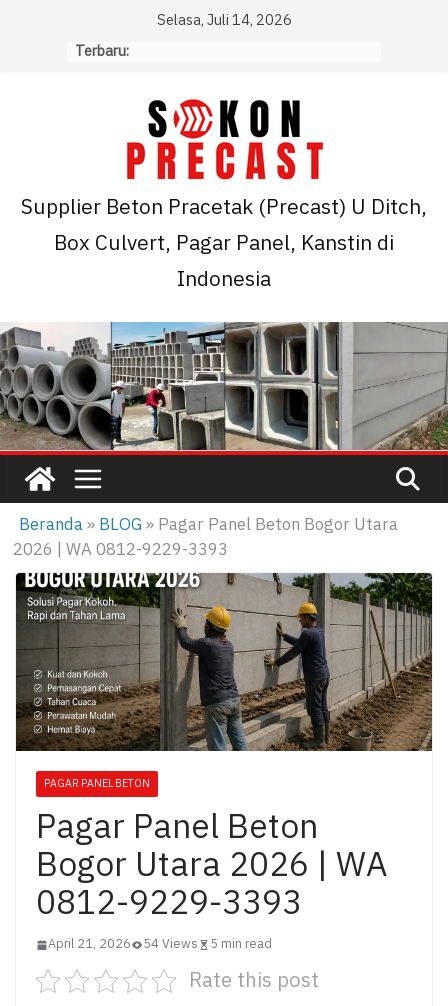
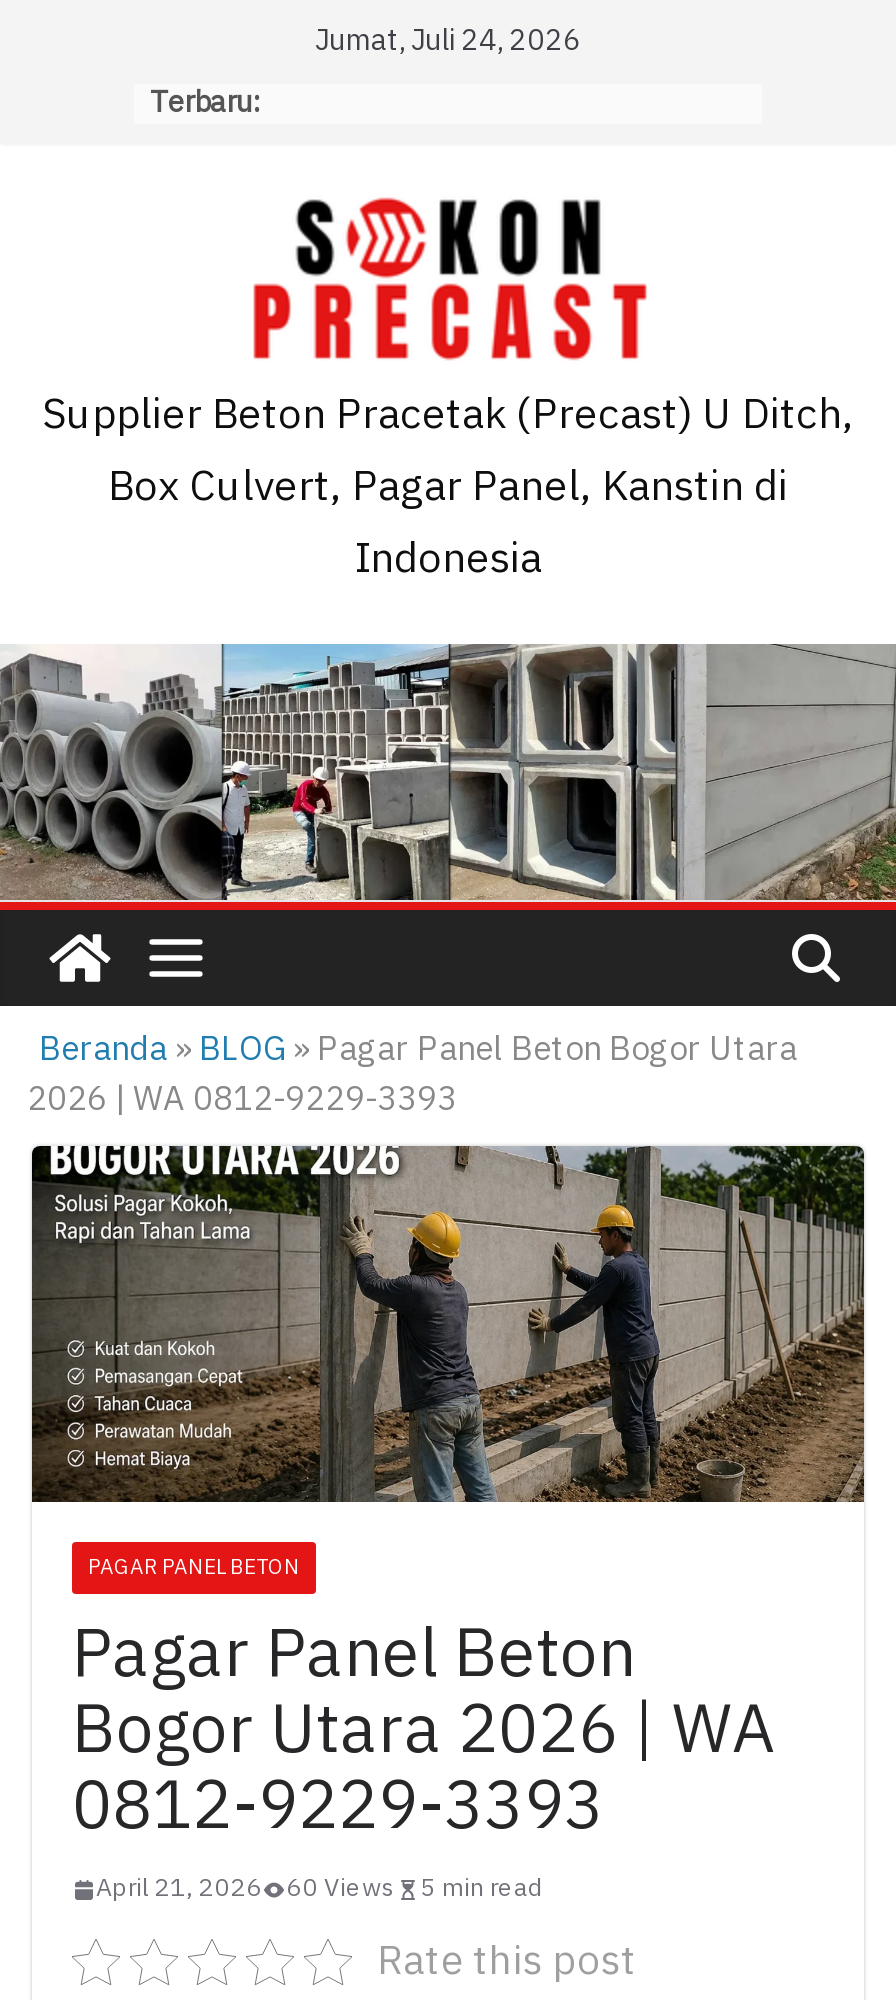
- Selasa, Juli 14, 2026
+ Jumat, Juli 24, 2026

- April 21, 2026 54 Views 5 min read
+ April 21, 2026 60 Views 5 min read
